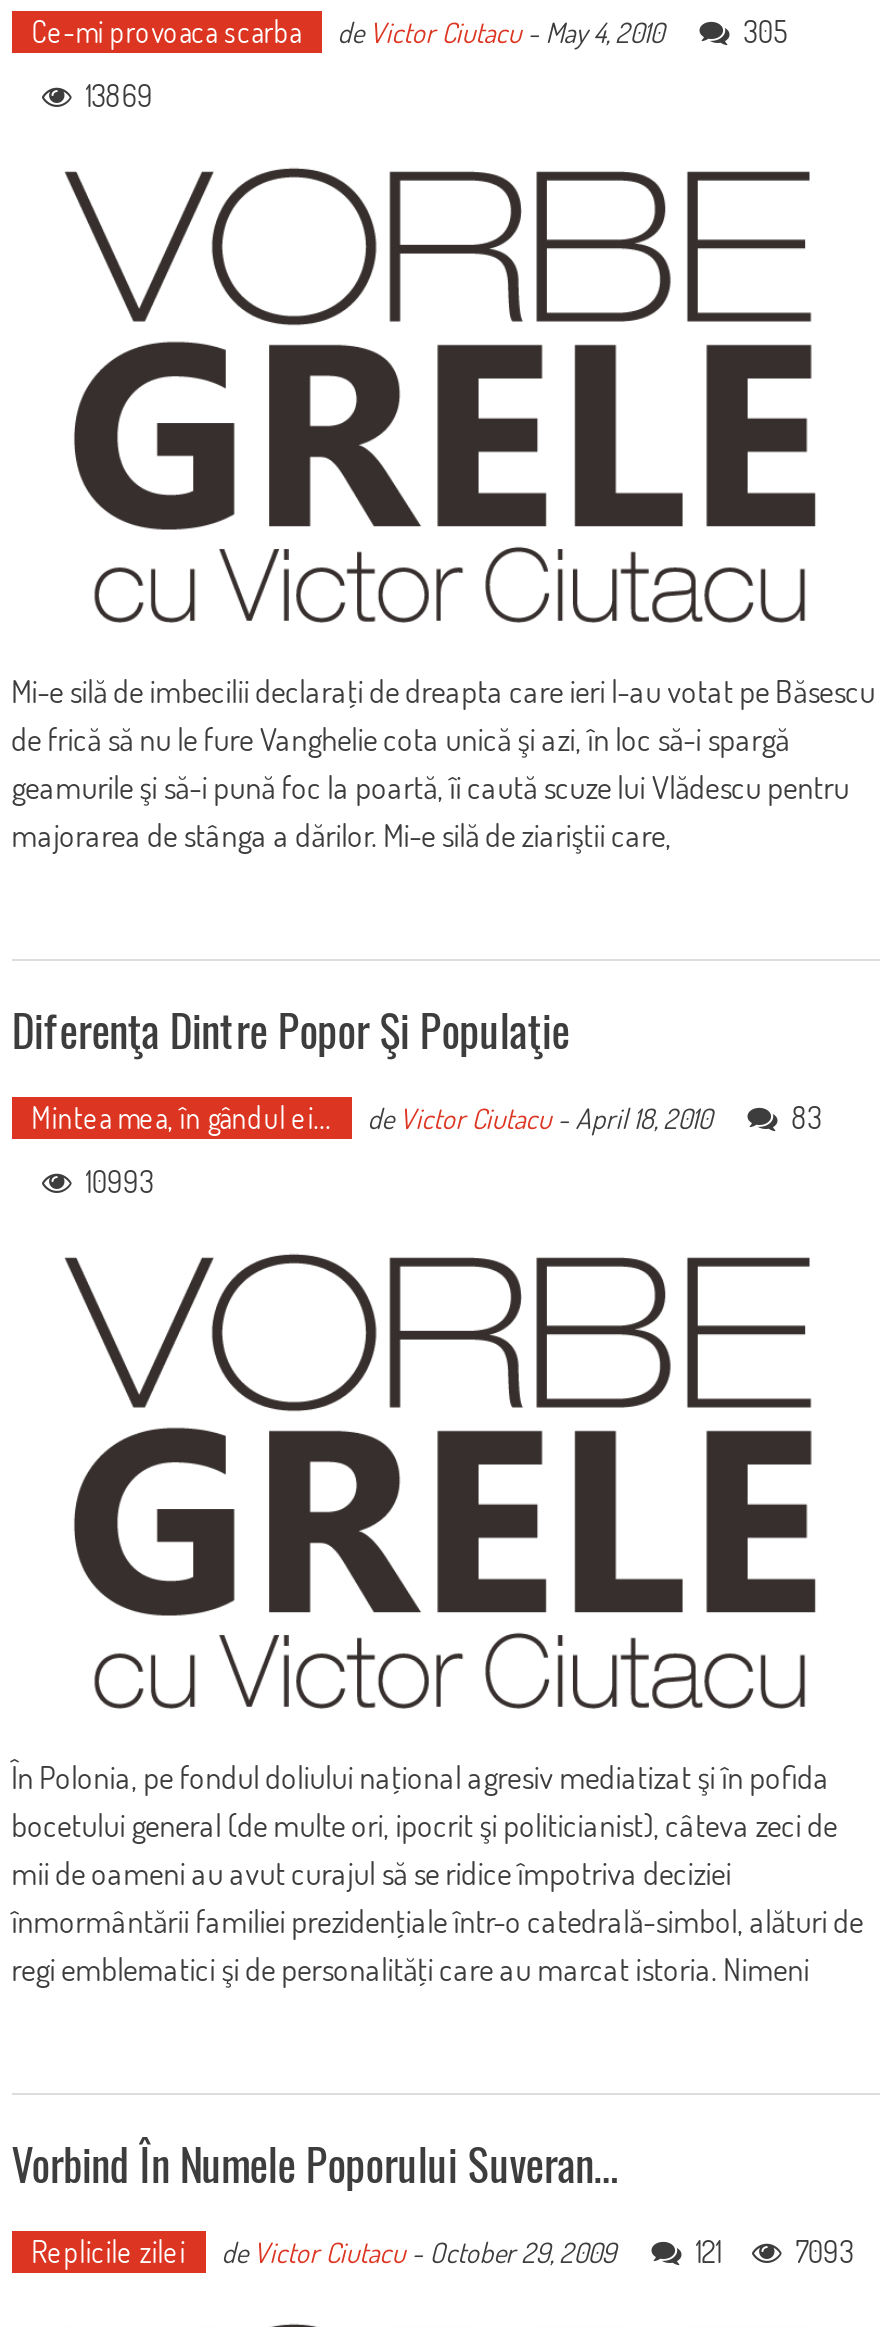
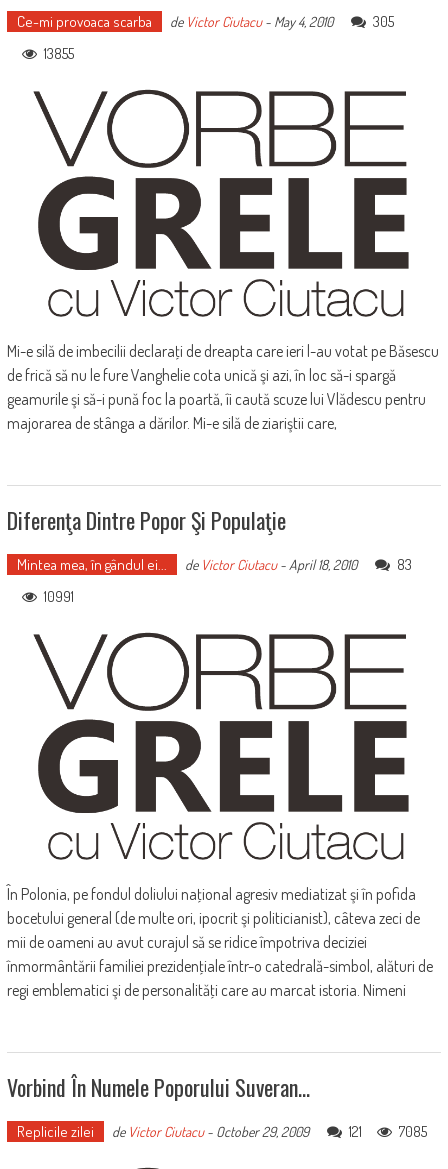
- 13869
+ 13855

- 10993
+ 10991

- 121 7093
+ 121 7085
